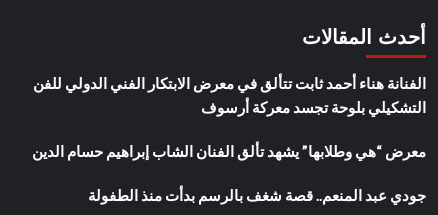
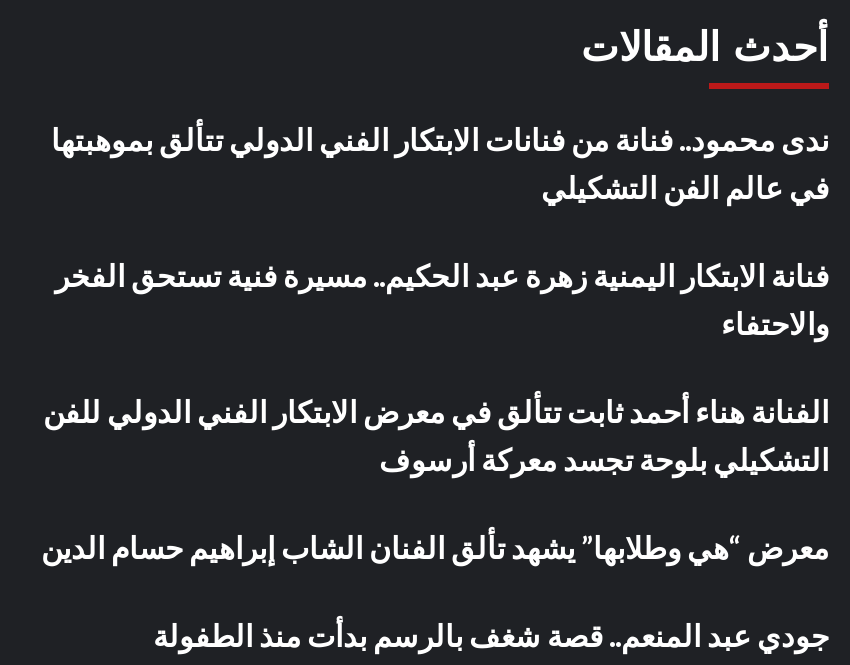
+ ندى محمود.. فنانة من فنانات الابتكار الفني الدولي تتألق بموهبتها
+ في عالم الفن التشكيلي
+ فنانة الابتكار اليمنية زهرة عبد الحكيم.. مسيرة فنية تستحق الفخر
+ والاحتفاء
